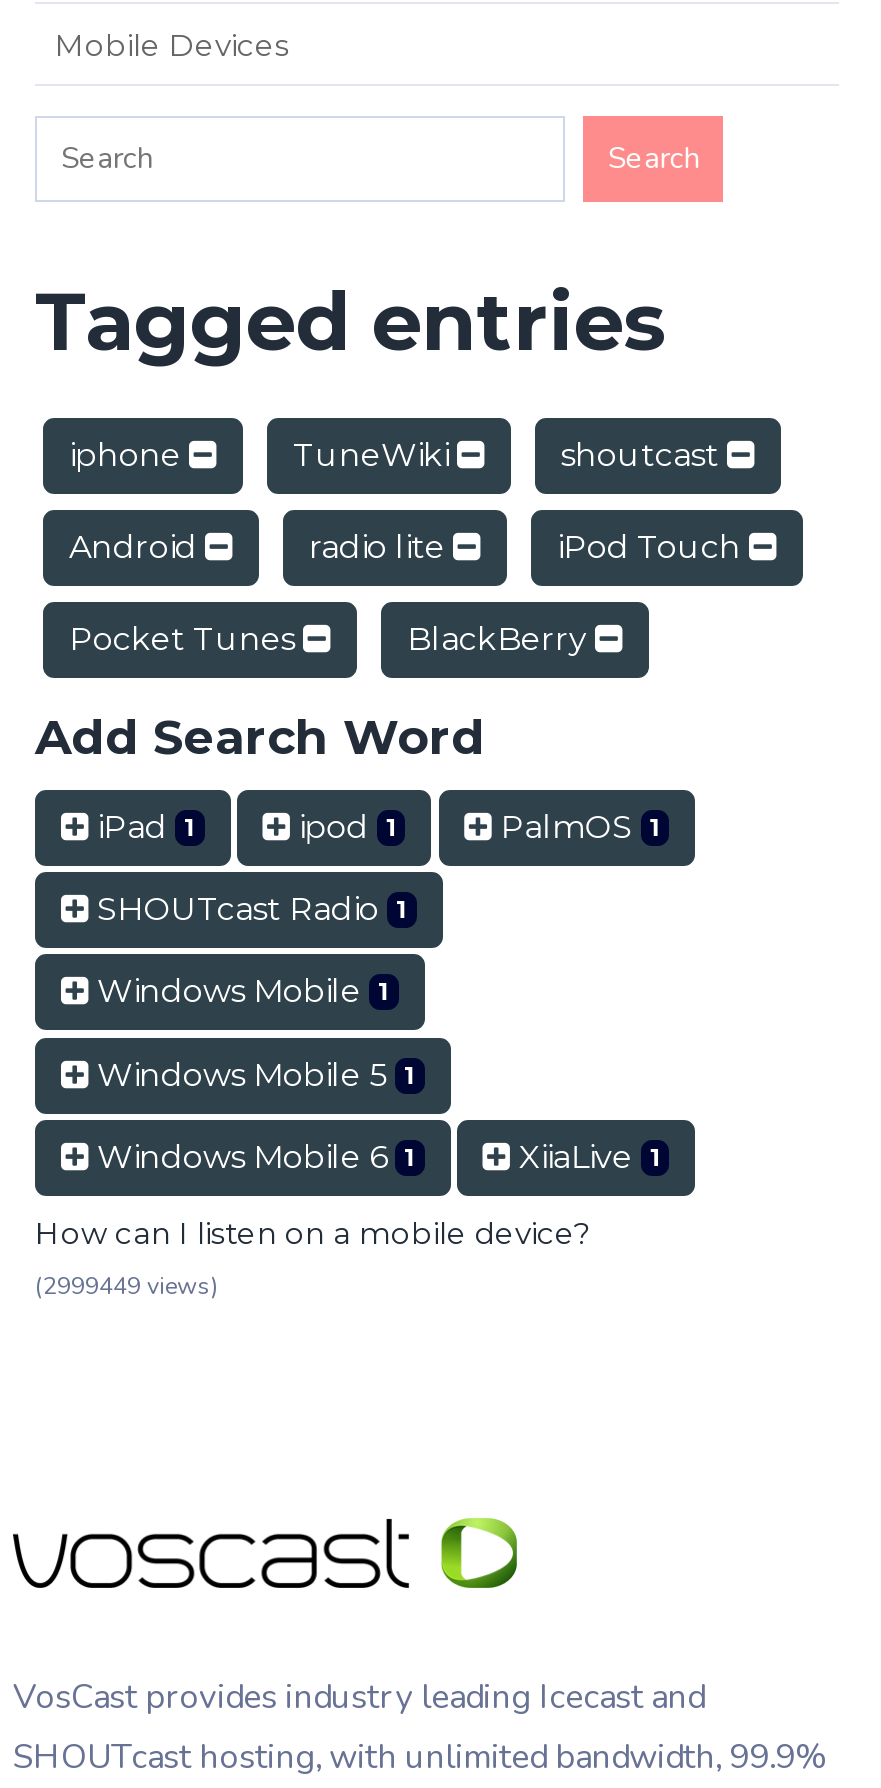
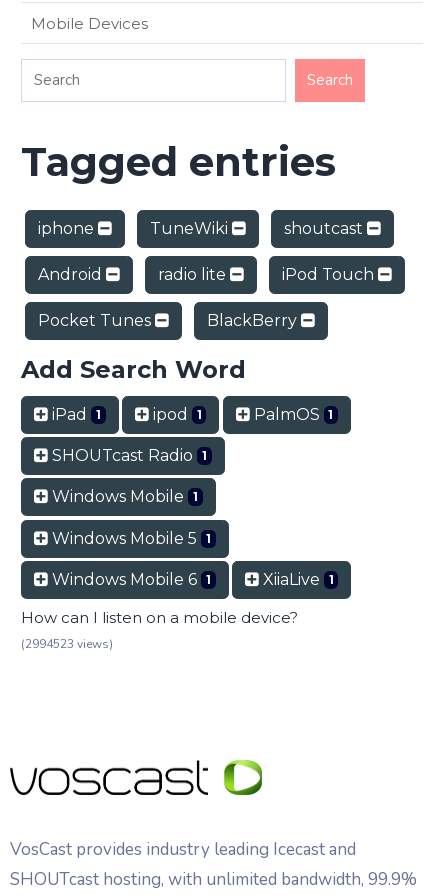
- (2999449 views)
+ (2994523 views)
